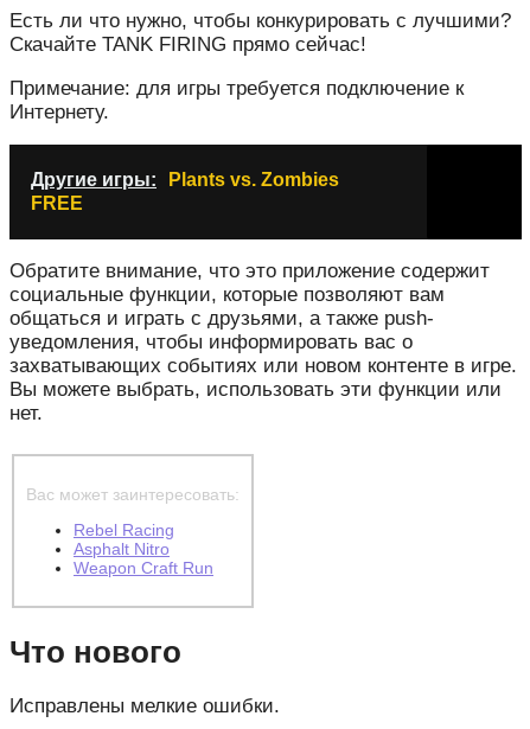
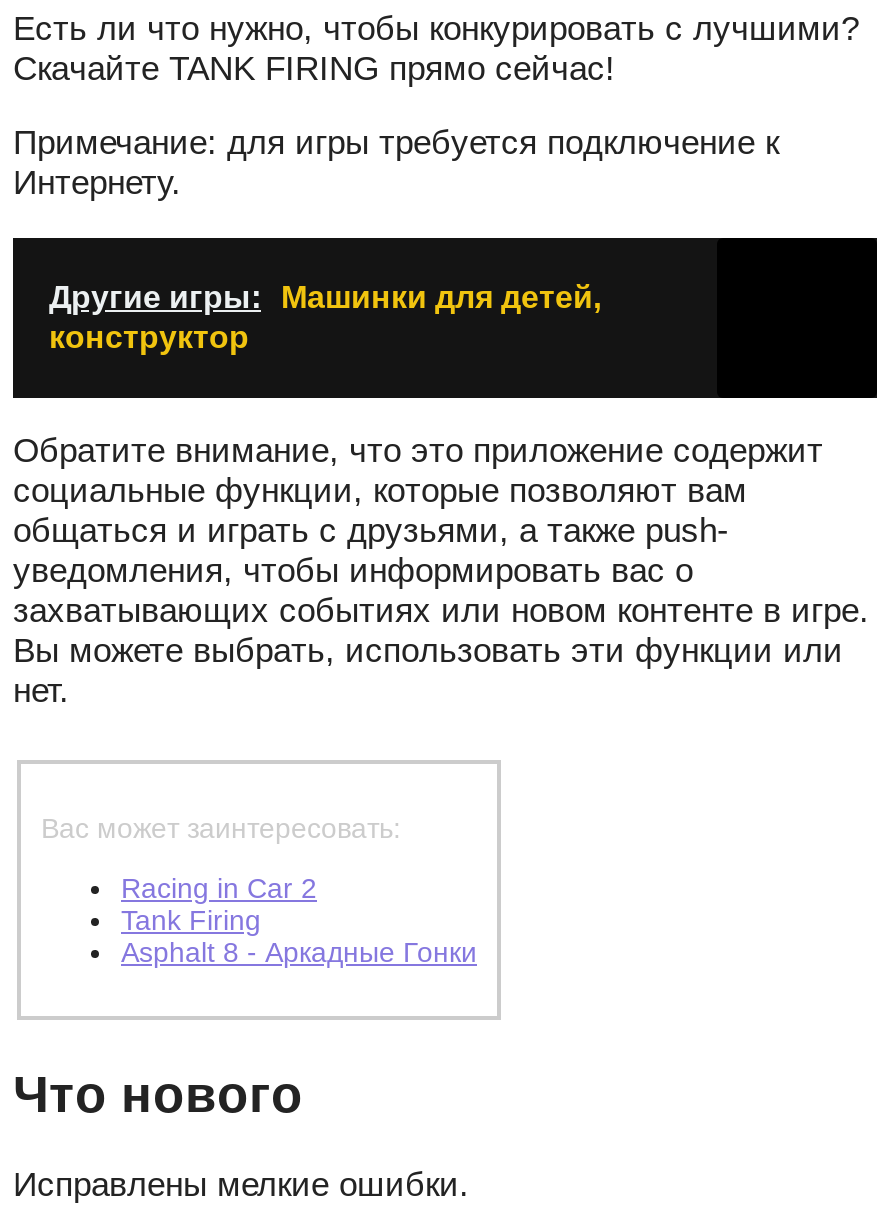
- Другие игры: Plants vs. Zombies
- FREE
+ Другие игры: Машинки для детей,
+ конструктор

- Rebel Racing
- Asphalt Nitro
- Weapon Craft Run
+ Racing in Car 2
+ Tank Firing
+ Asphalt 8 - Аркадные Гонки
